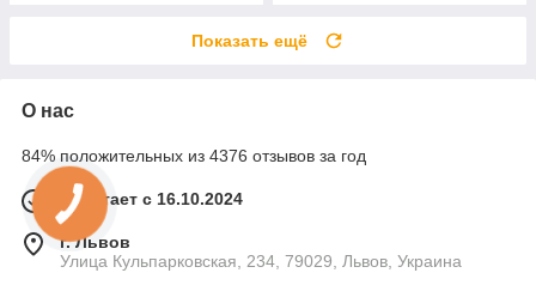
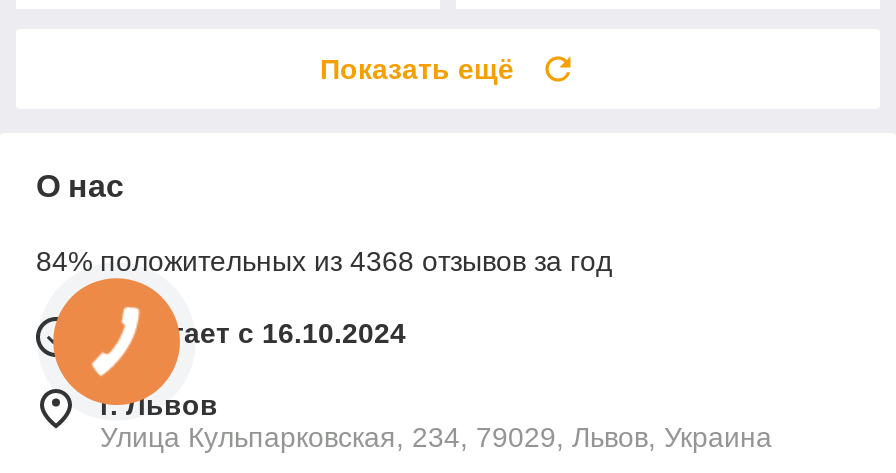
- 84% положительных из 4376 отзывов за год
+ 84% положительных из 4368 отзывов за год
